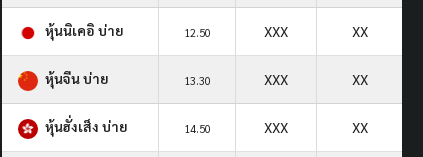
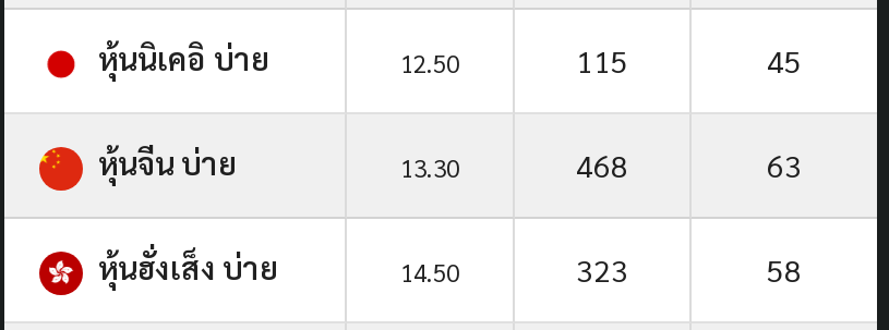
- XXX
- XX
+ 115
+ 45

- XXX
- XX
+ 468
+ 63

- XXX
- XX
+ 323
+ 58
